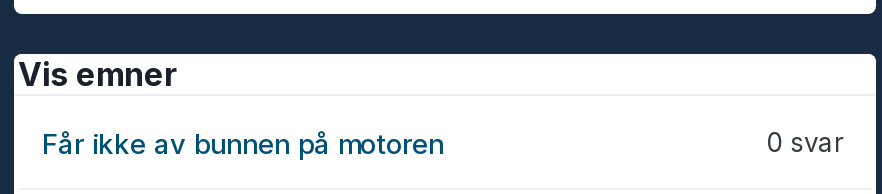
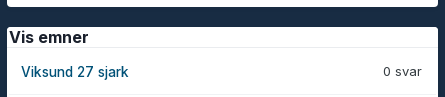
- Får ikke av bunnen på motoren
+ Viksund 27 sjark
